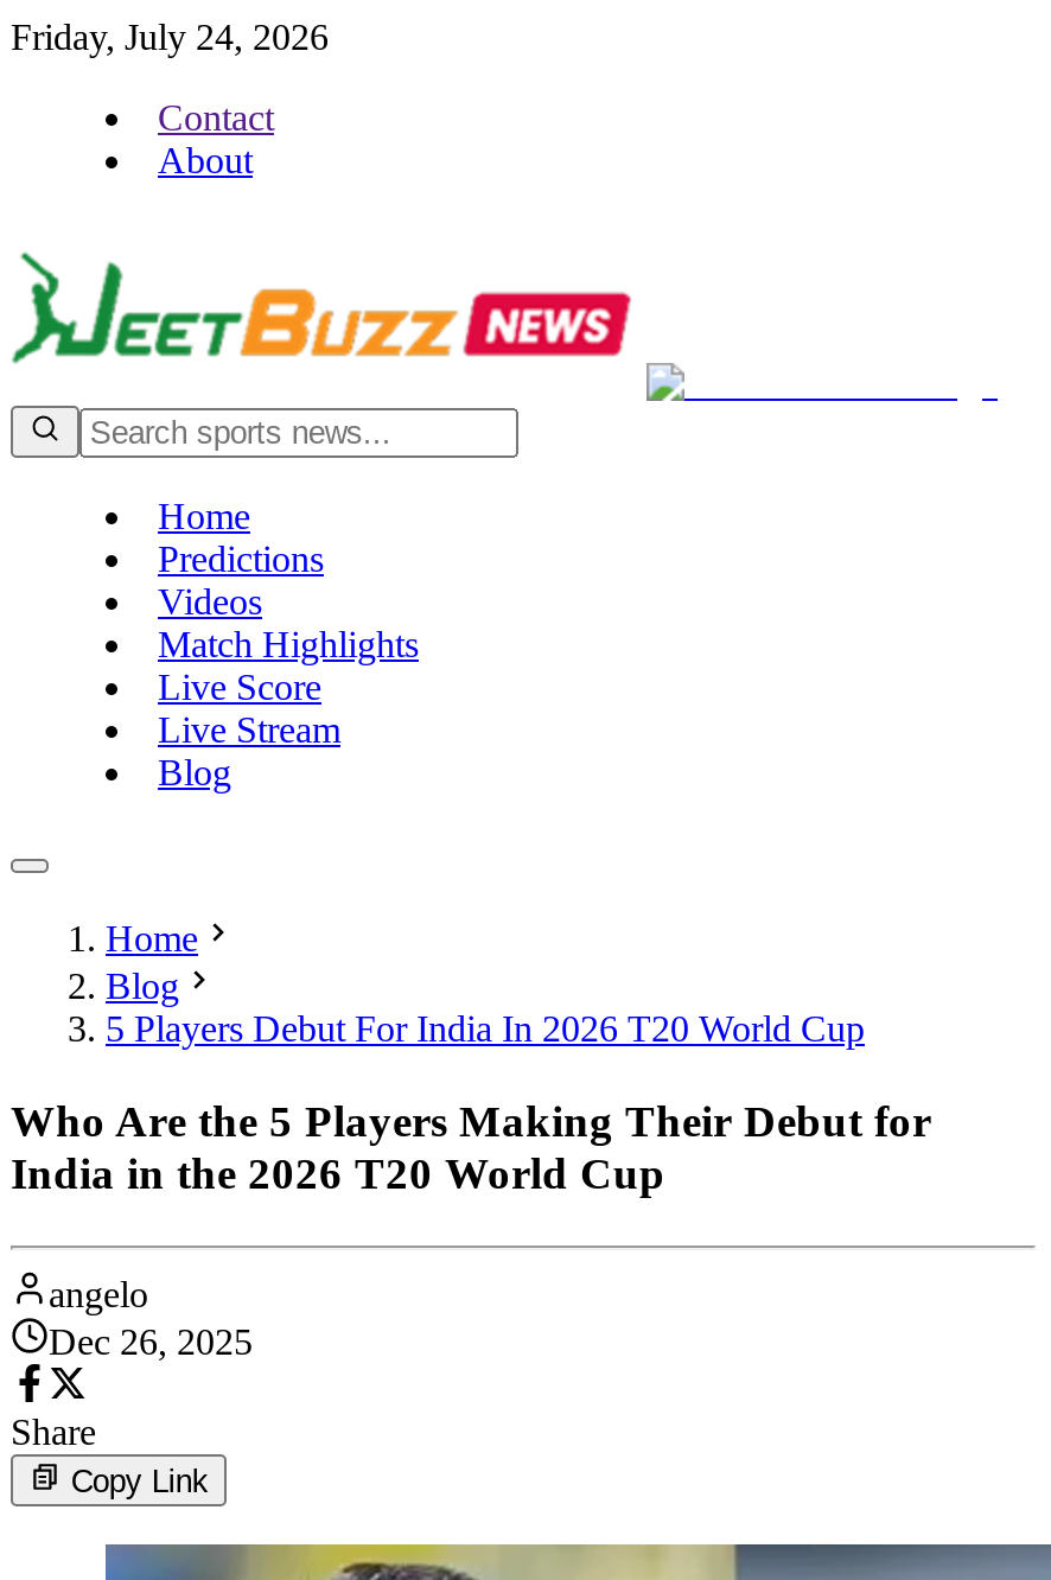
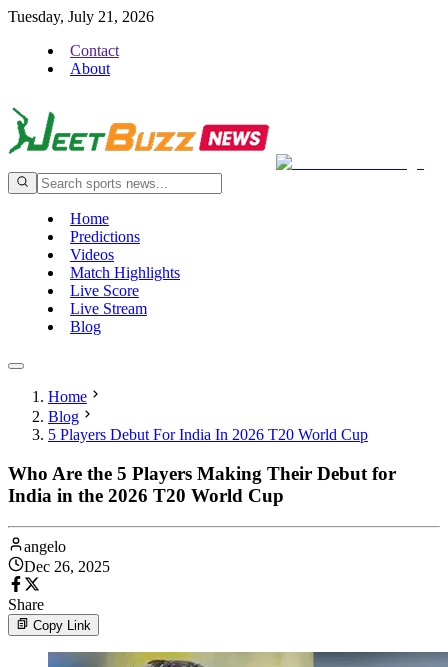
- Friday, July 24, 2026
+ Tuesday, July 21, 2026
